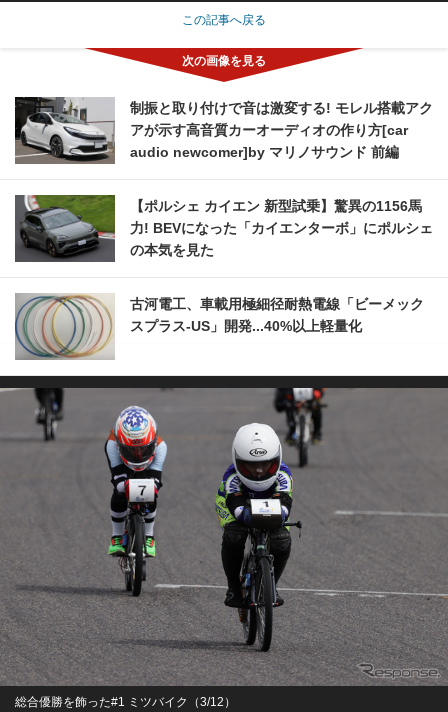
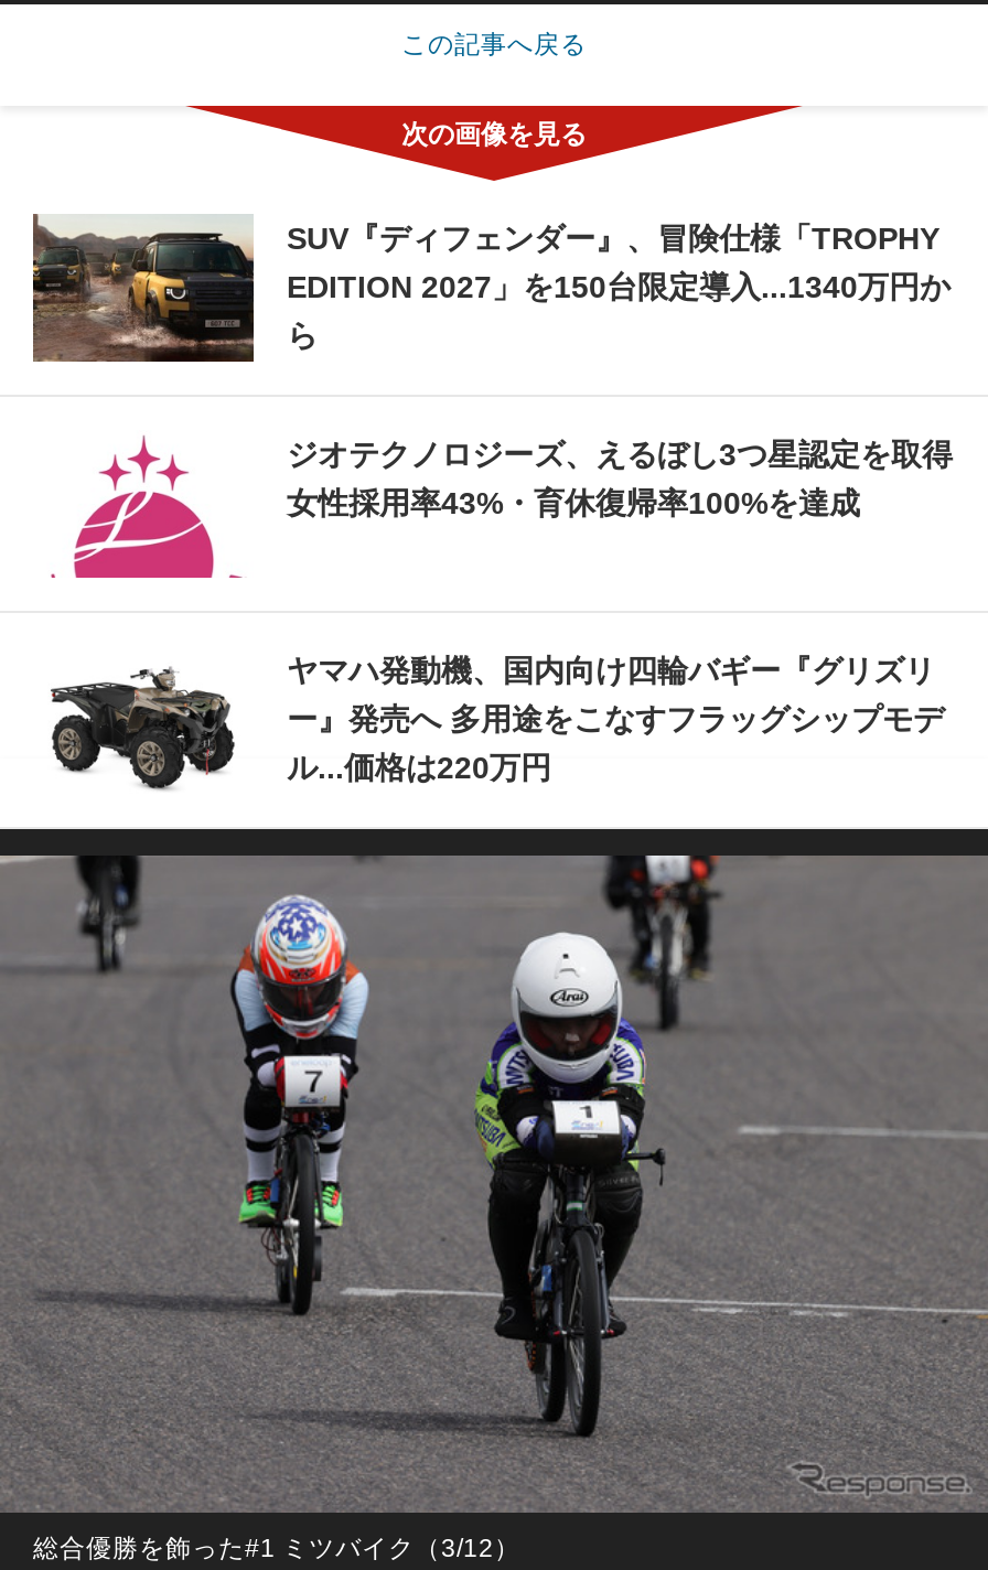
- [image]
- 制振と取り付けで音は激変する! モレル搭載アク
- アが示す高音質カーオーディオの作り方[car
- audio newcomer]by マリノサウンド 前編
+ [image]
+ SUV『ディフェンダー』、冒険仕様「TROPHY
+ EDITION 2027」を150台限定導入...1340万円か
+ ら

- [image]
- 【ポルシェ カイエン 新型試乗】驚異の1156馬
- 力! BEVになった「カイエンターボ」にポルシェ
- の本気を見た
+ [image]
+ ジオテクノロジーズ、えるぼし3つ星認定を取得
+ 女性採用率43%・育休復帰率100%を達成

- [image]
- 古河電工、車載用極細径耐熱電線「ビーメック
- スプラス-US」開発...40%以上軽量化
+ [image]
+ ヤマハ発動機、国内向け四輪バギー『グリズリ
+ ー』発売へ 多用途をこなすフラッグシップモデ
+ ル...価格は220万円
